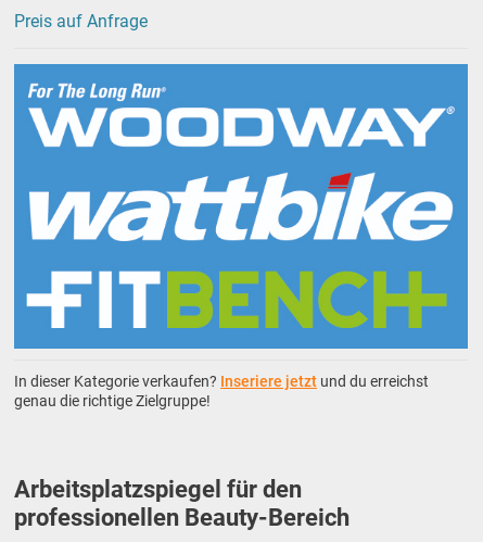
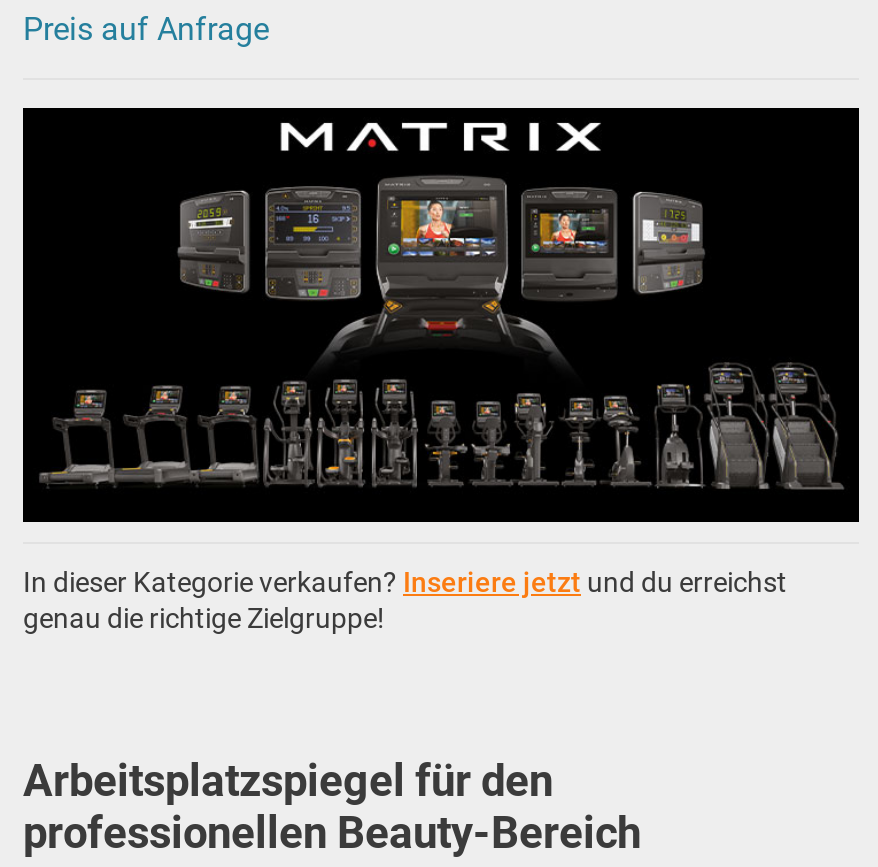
- [image]
+ [image]
